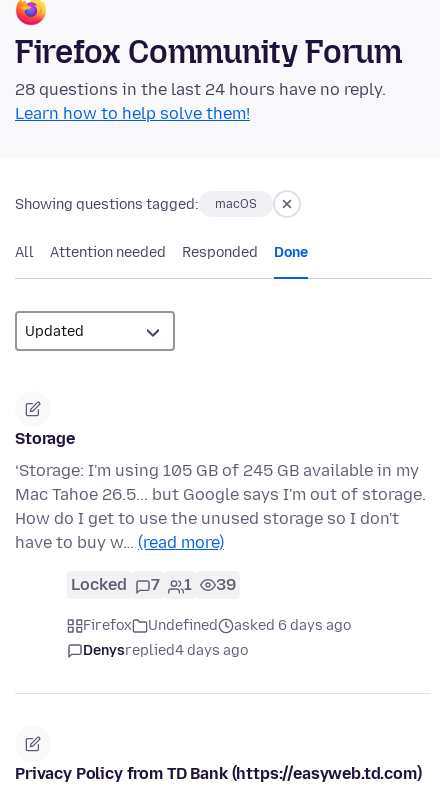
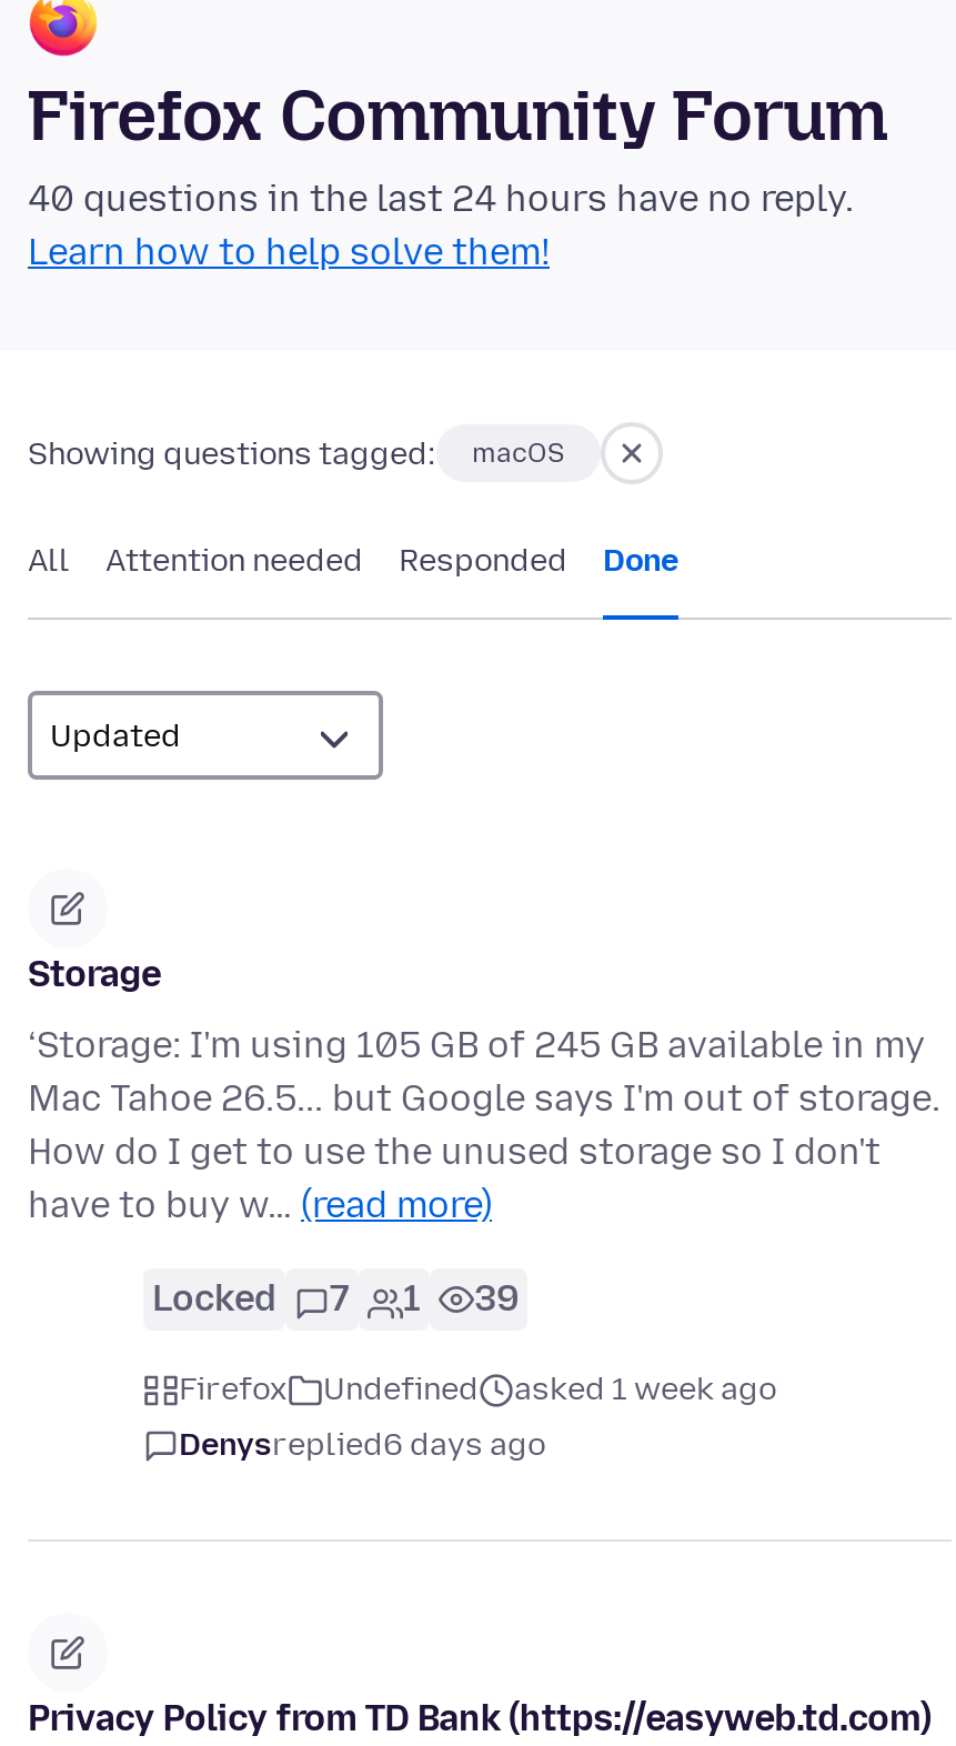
- 28 questions in the last 24 hours have no reply.
+ 40 questions in the last 24 hours have no reply.

- asked 6 days ago
+ asked 1 week ago

- Denysreplied4 days ago
+ Denysreplied6 days ago
